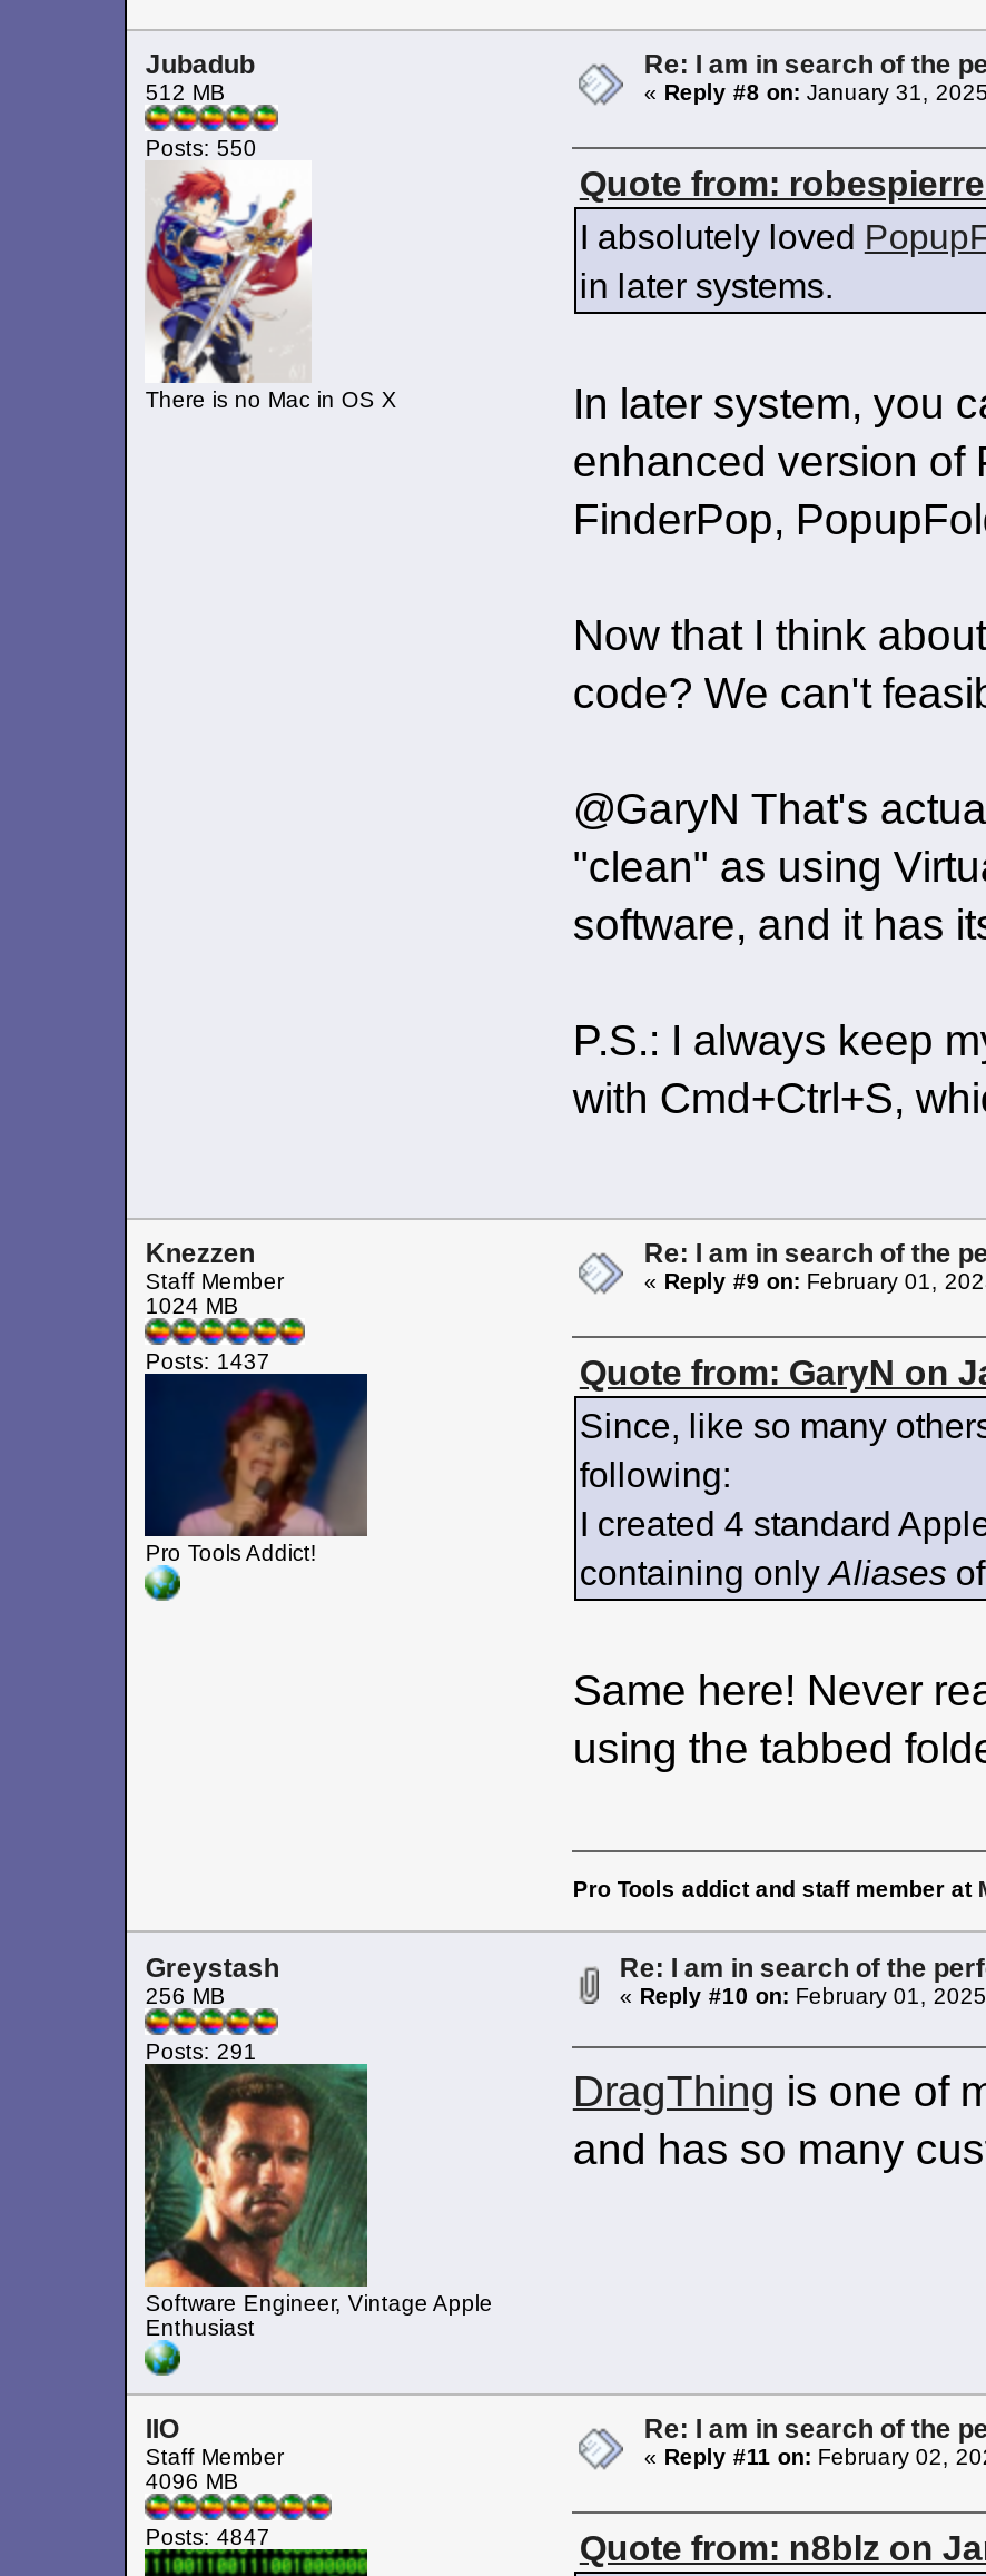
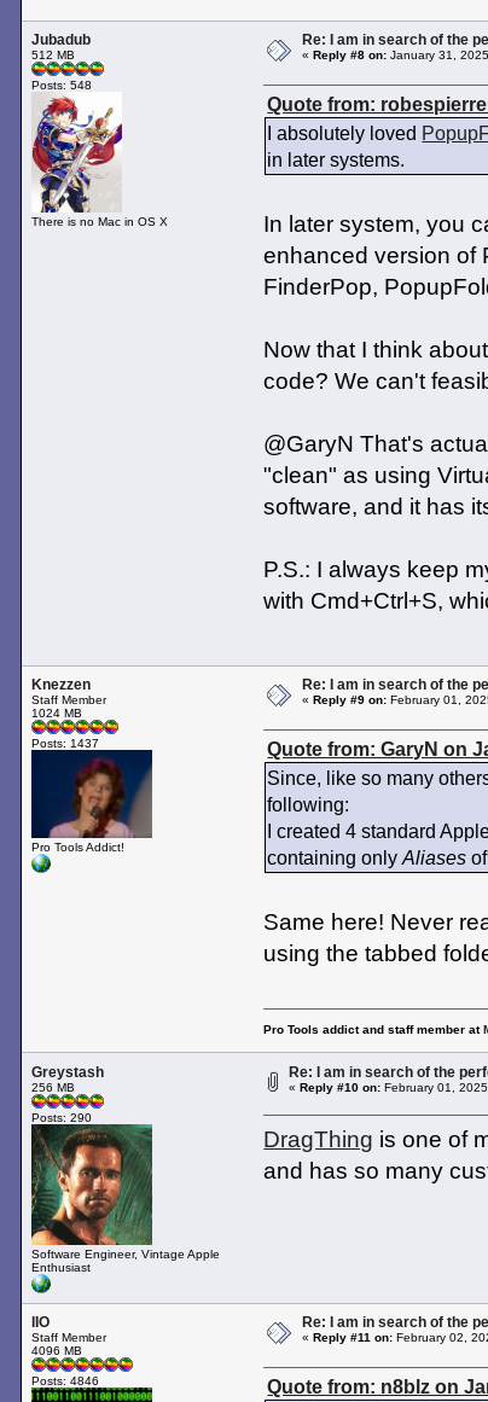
- Posts: 550
+ Posts: 548

- Posts: 291
+ Posts: 290

- Posts: 4847
+ Posts: 4846
